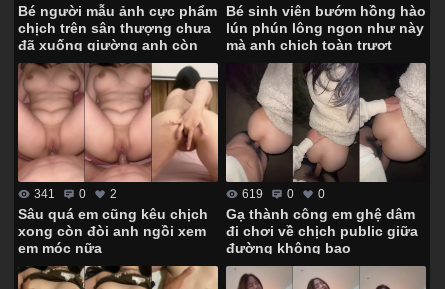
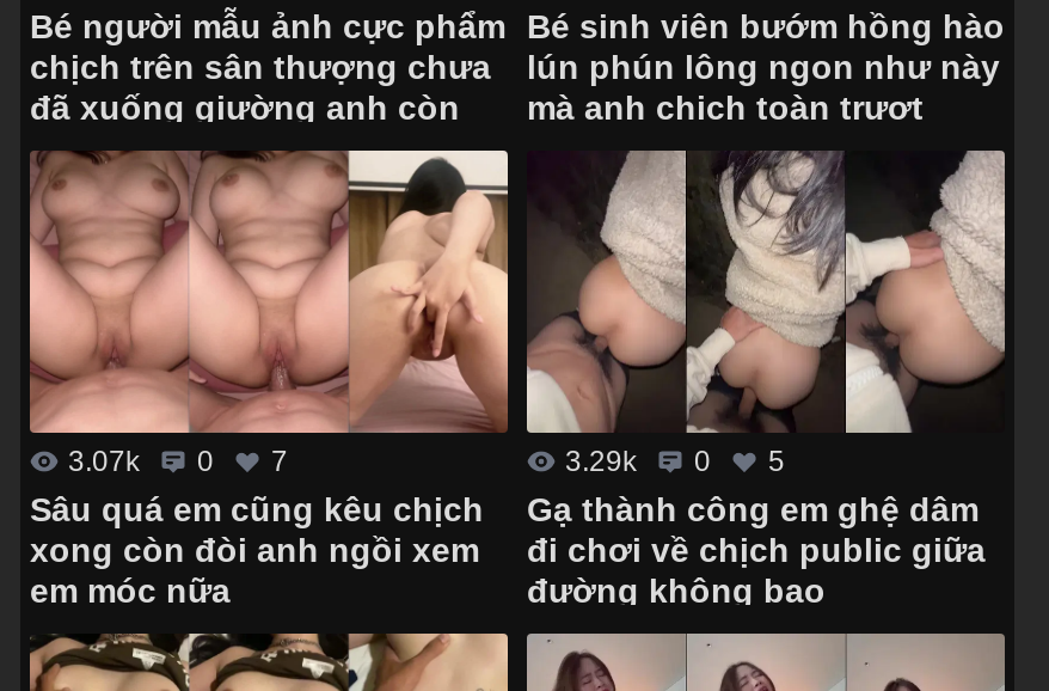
- 341
+ 3.07k

- 2
+ 7

- 619
+ 3.29k

- 0
+ 5
